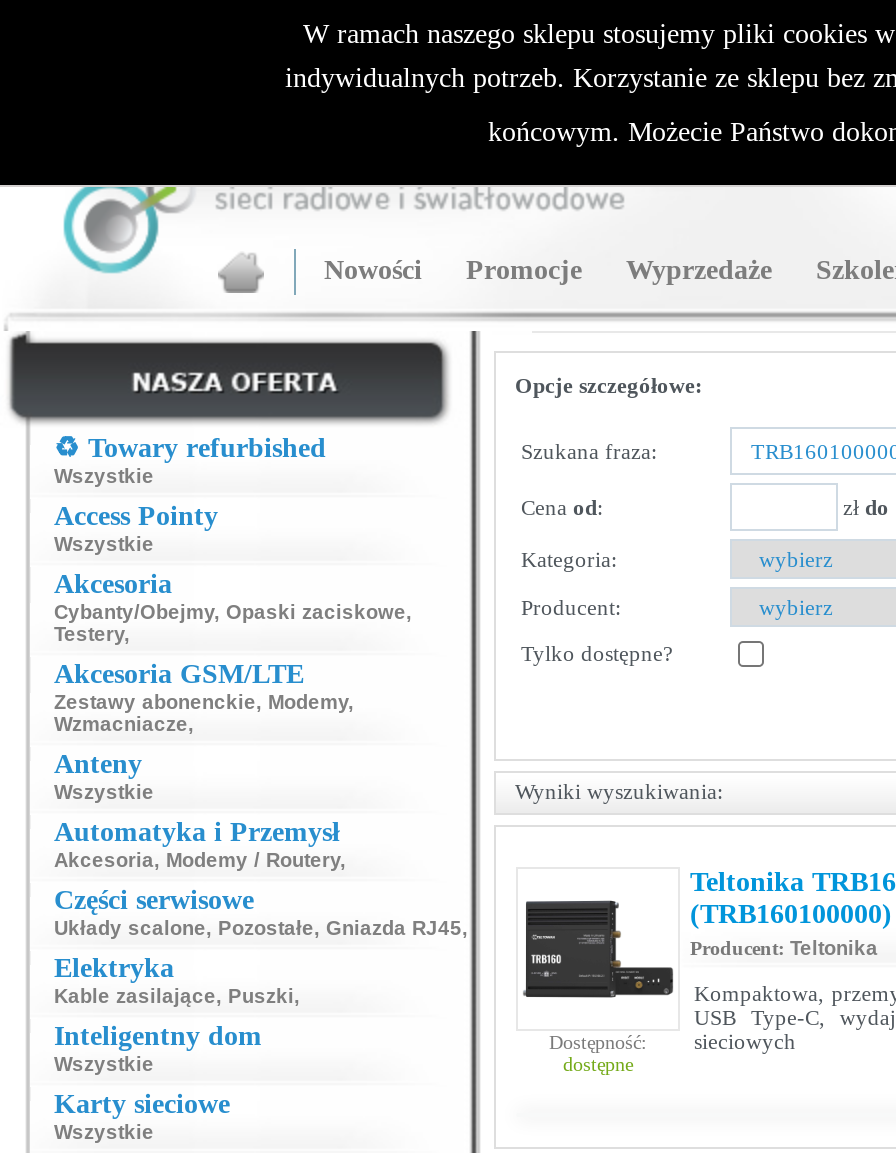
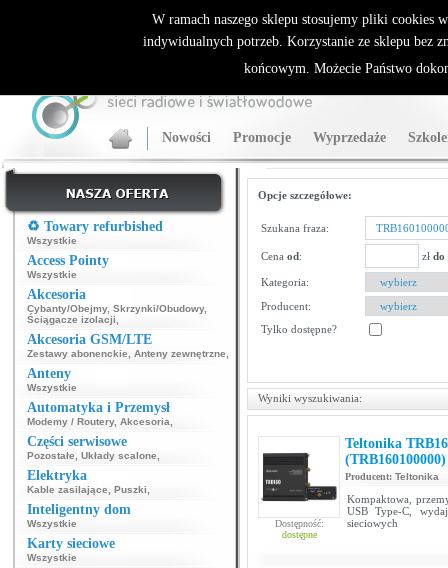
- Cybanty/Obejmy, Opaski zaciskowe,
- Testery,
+ Cybanty/Obejmy, Skrzynki/Obudowy,
+ Ściągacze izolacji,

- Zestawy abonenckie, Modemy,
- Wzmacniacze,
+ Zestawy abonenckie, Anteny zewnętrzne,

- Akcesoria, Modemy / Routery,
+ Modemy / Routery, Akcesoria,

- Układy scalone, Pozostałe, Gniazda RJ45,
+ Pozostałe, Układy scalone,
